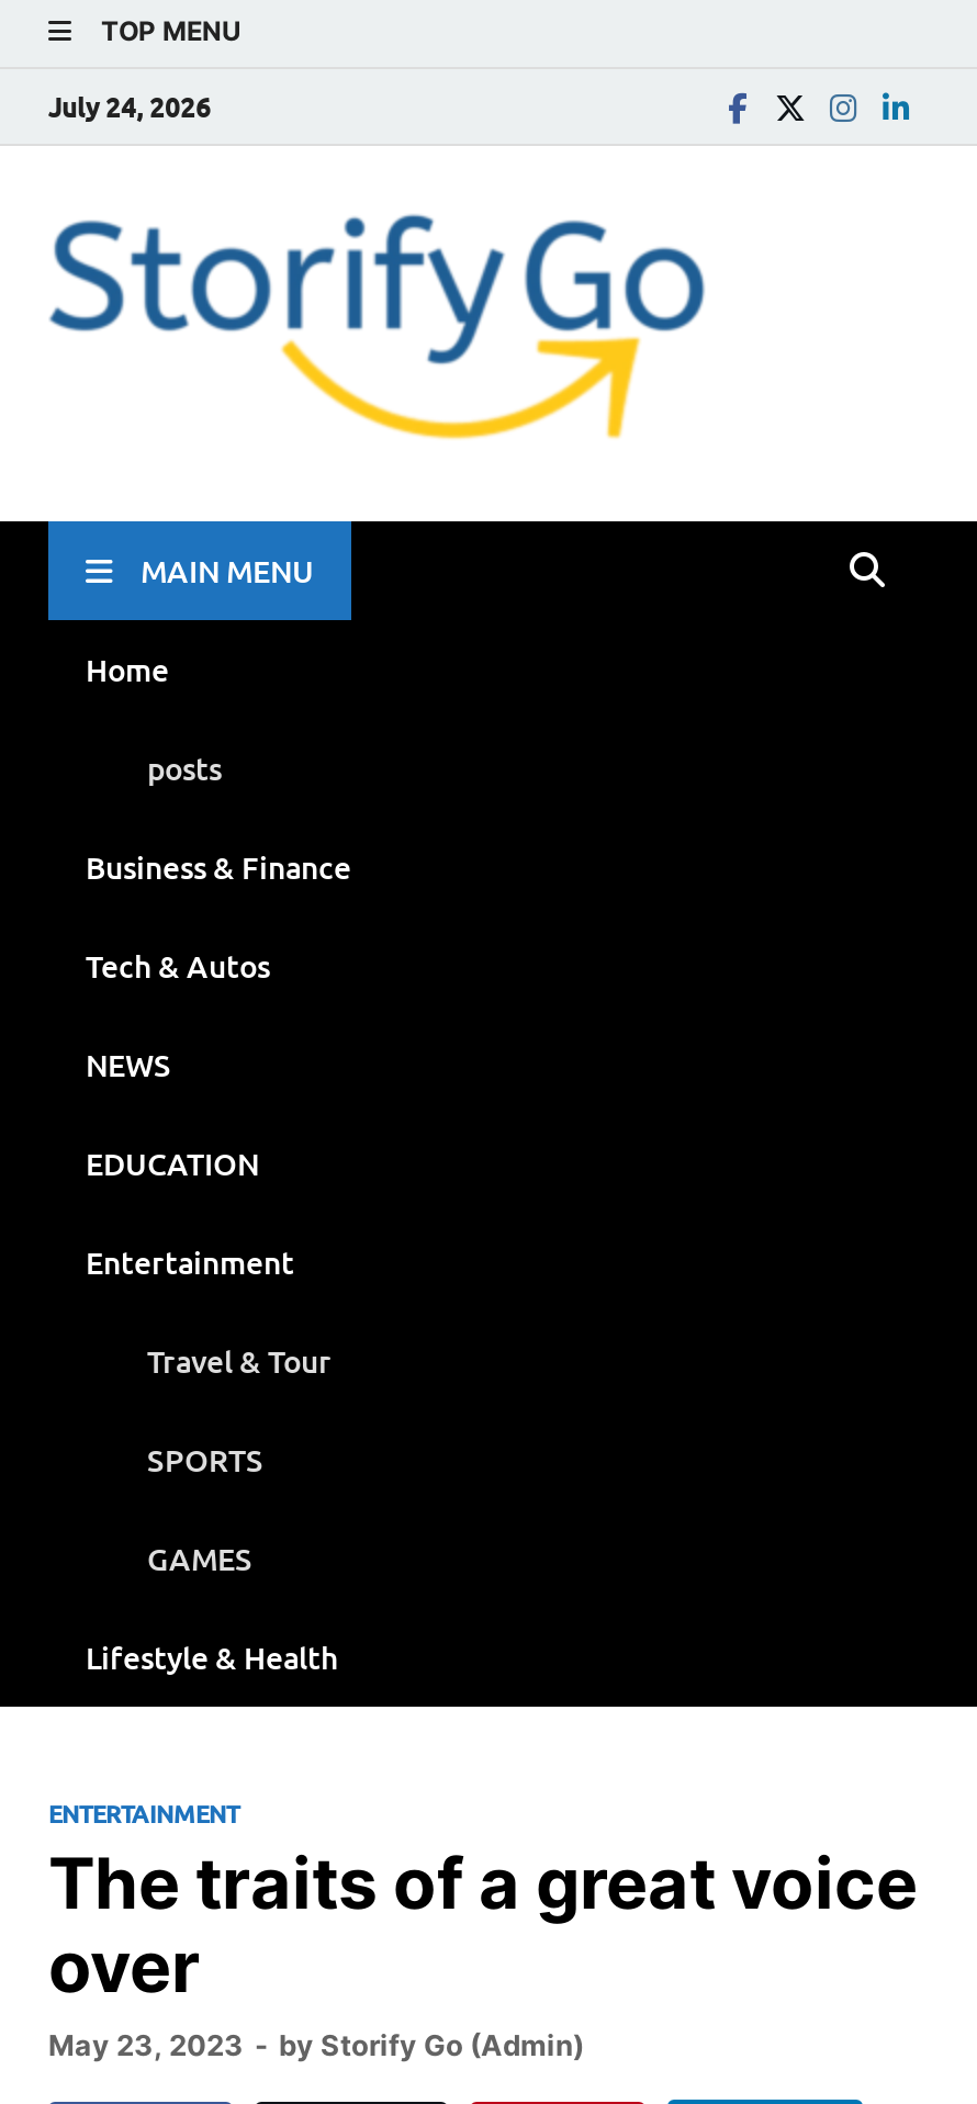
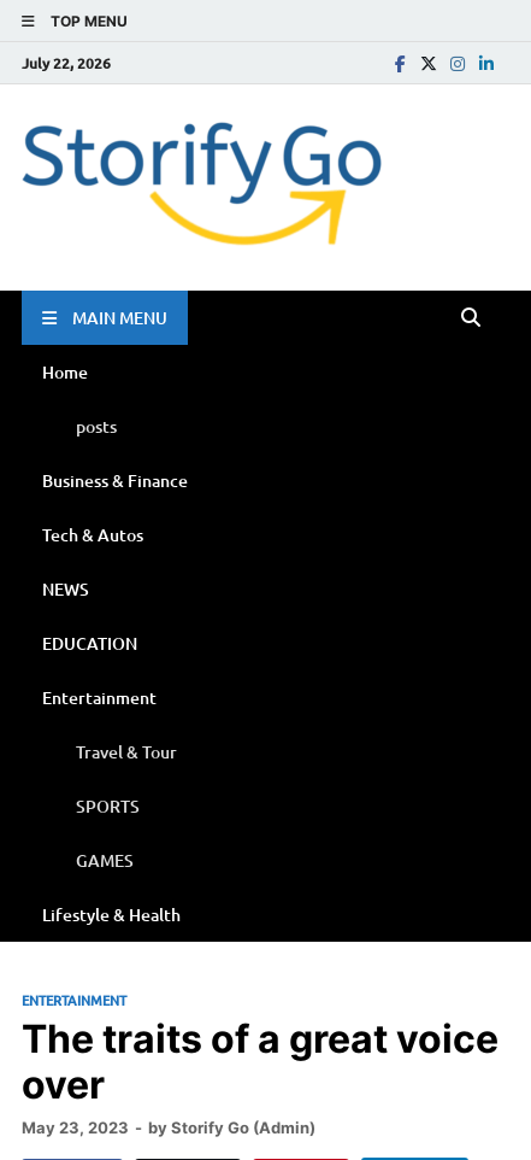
- July 24, 2026
+ July 22, 2026
